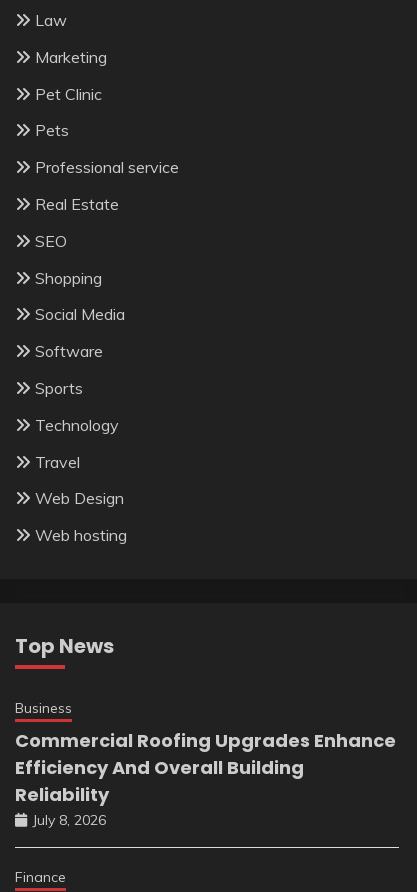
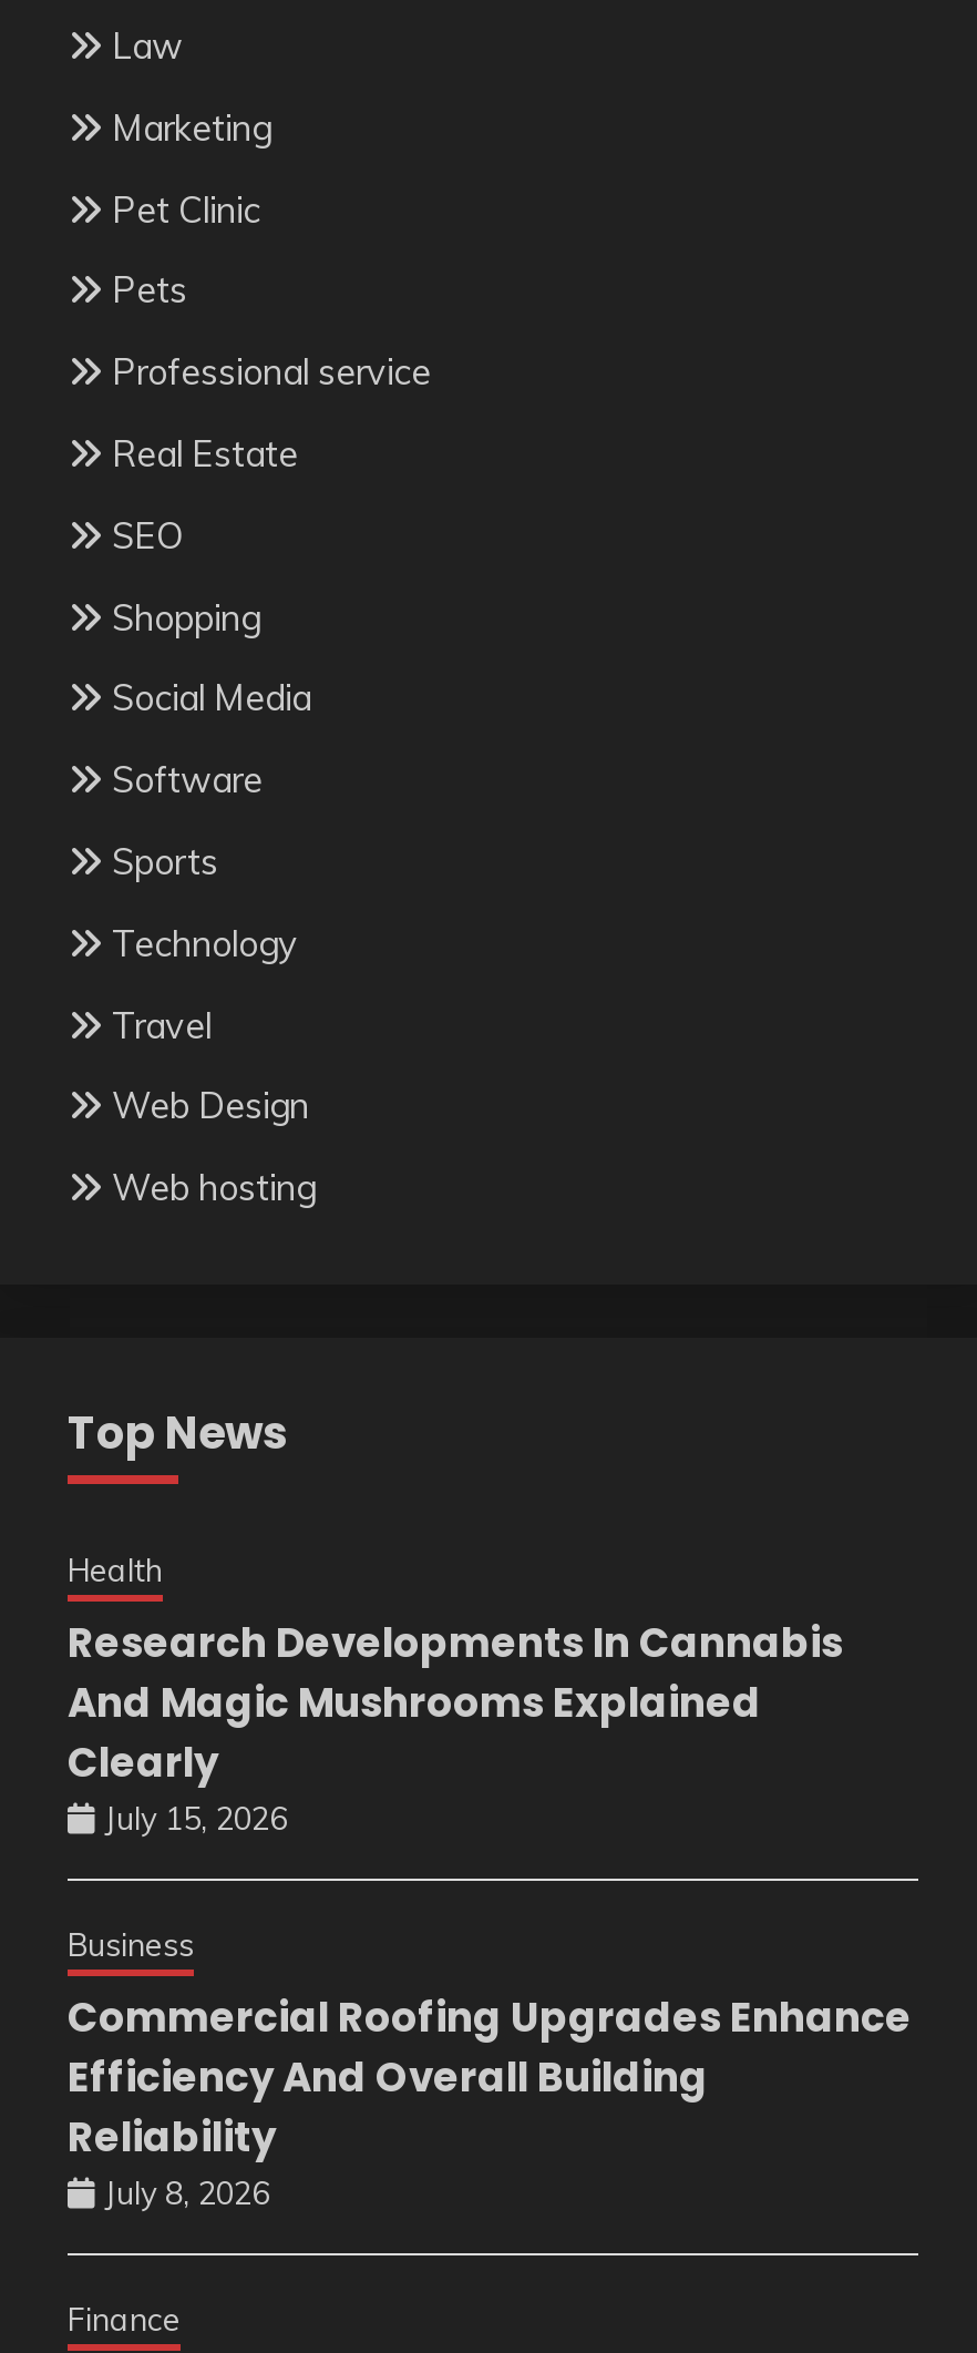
+ Health
+ Research Developments In Cannabis
+ And Magic Mushrooms Explained
+ Clearly
+ July 15, 2026
